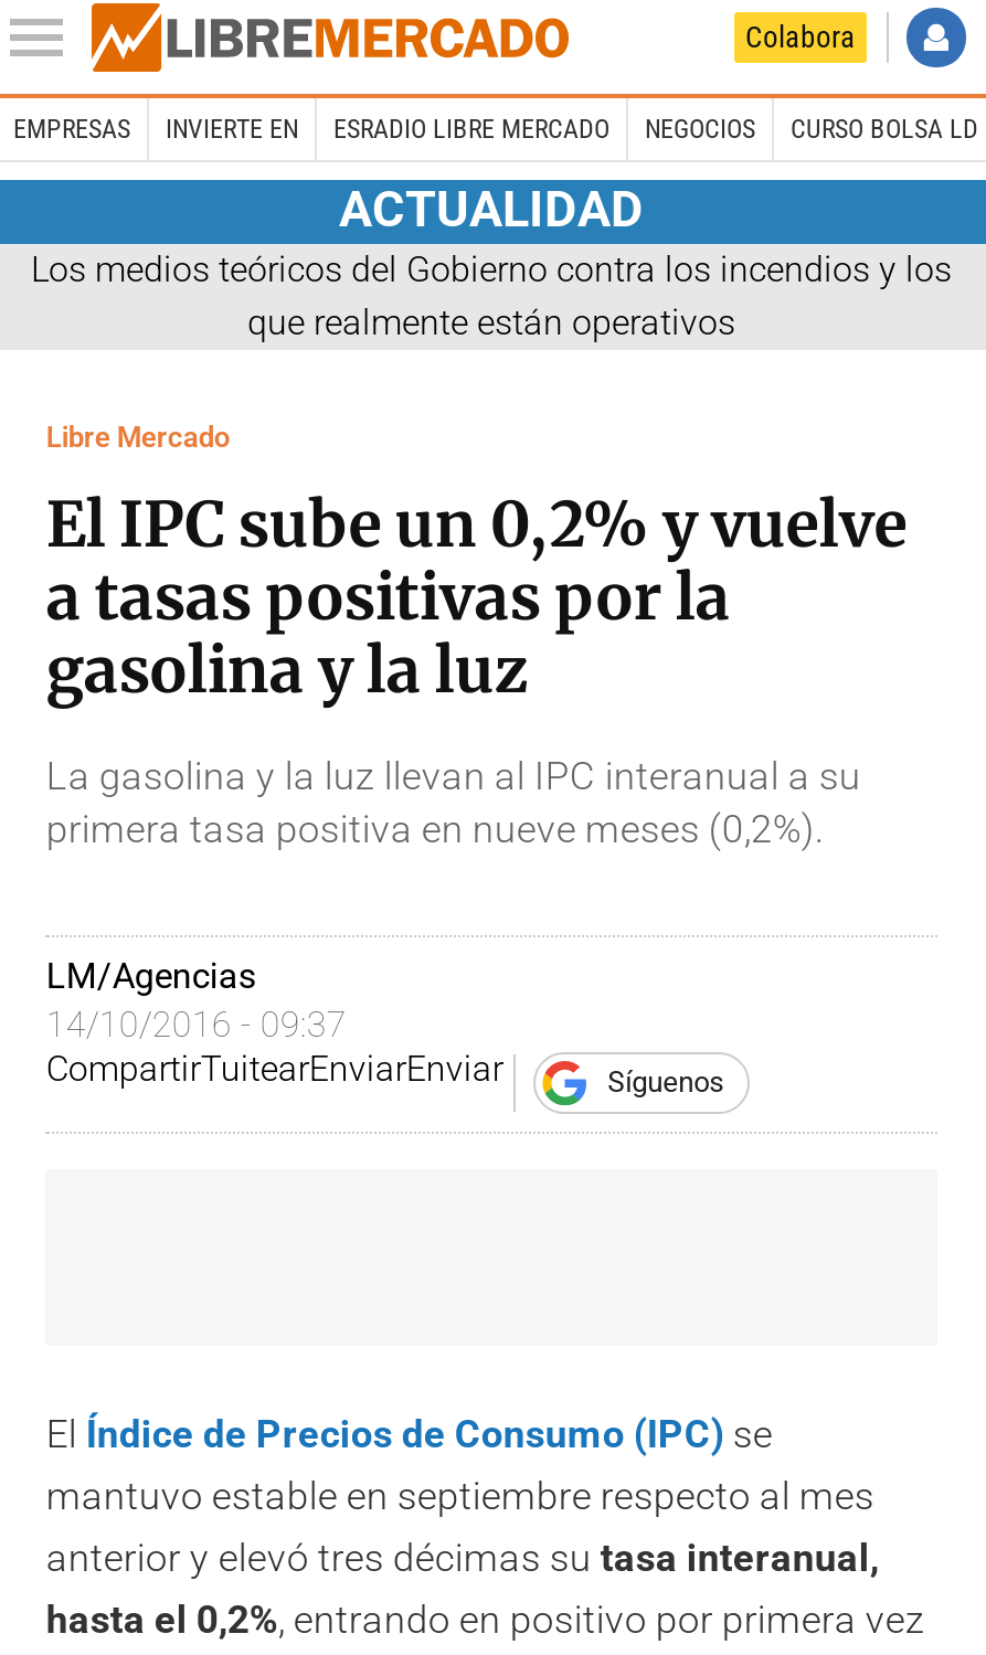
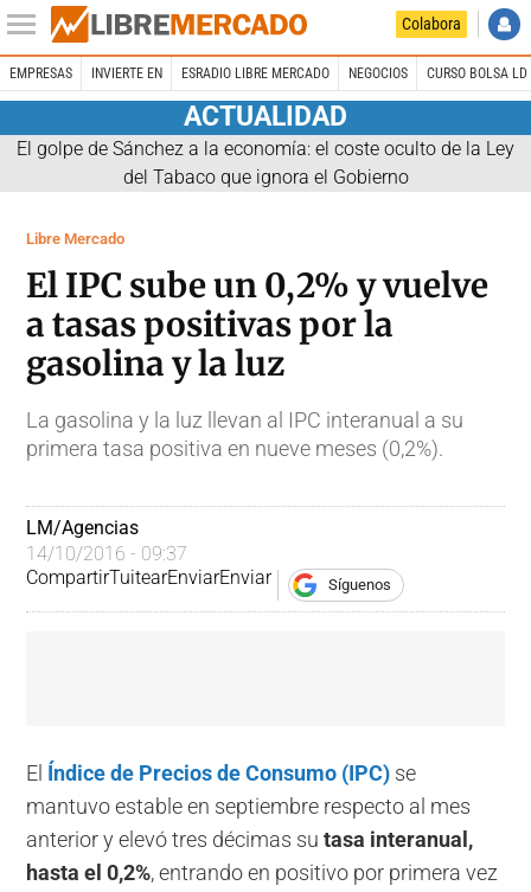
- Los medios teóricos del Gobierno contra los incendios y los
- que realmente están operativos
+ El golpe de Sánchez a la economía: el coste oculto de la Ley
+ del Tabaco que ignora el Gobierno
